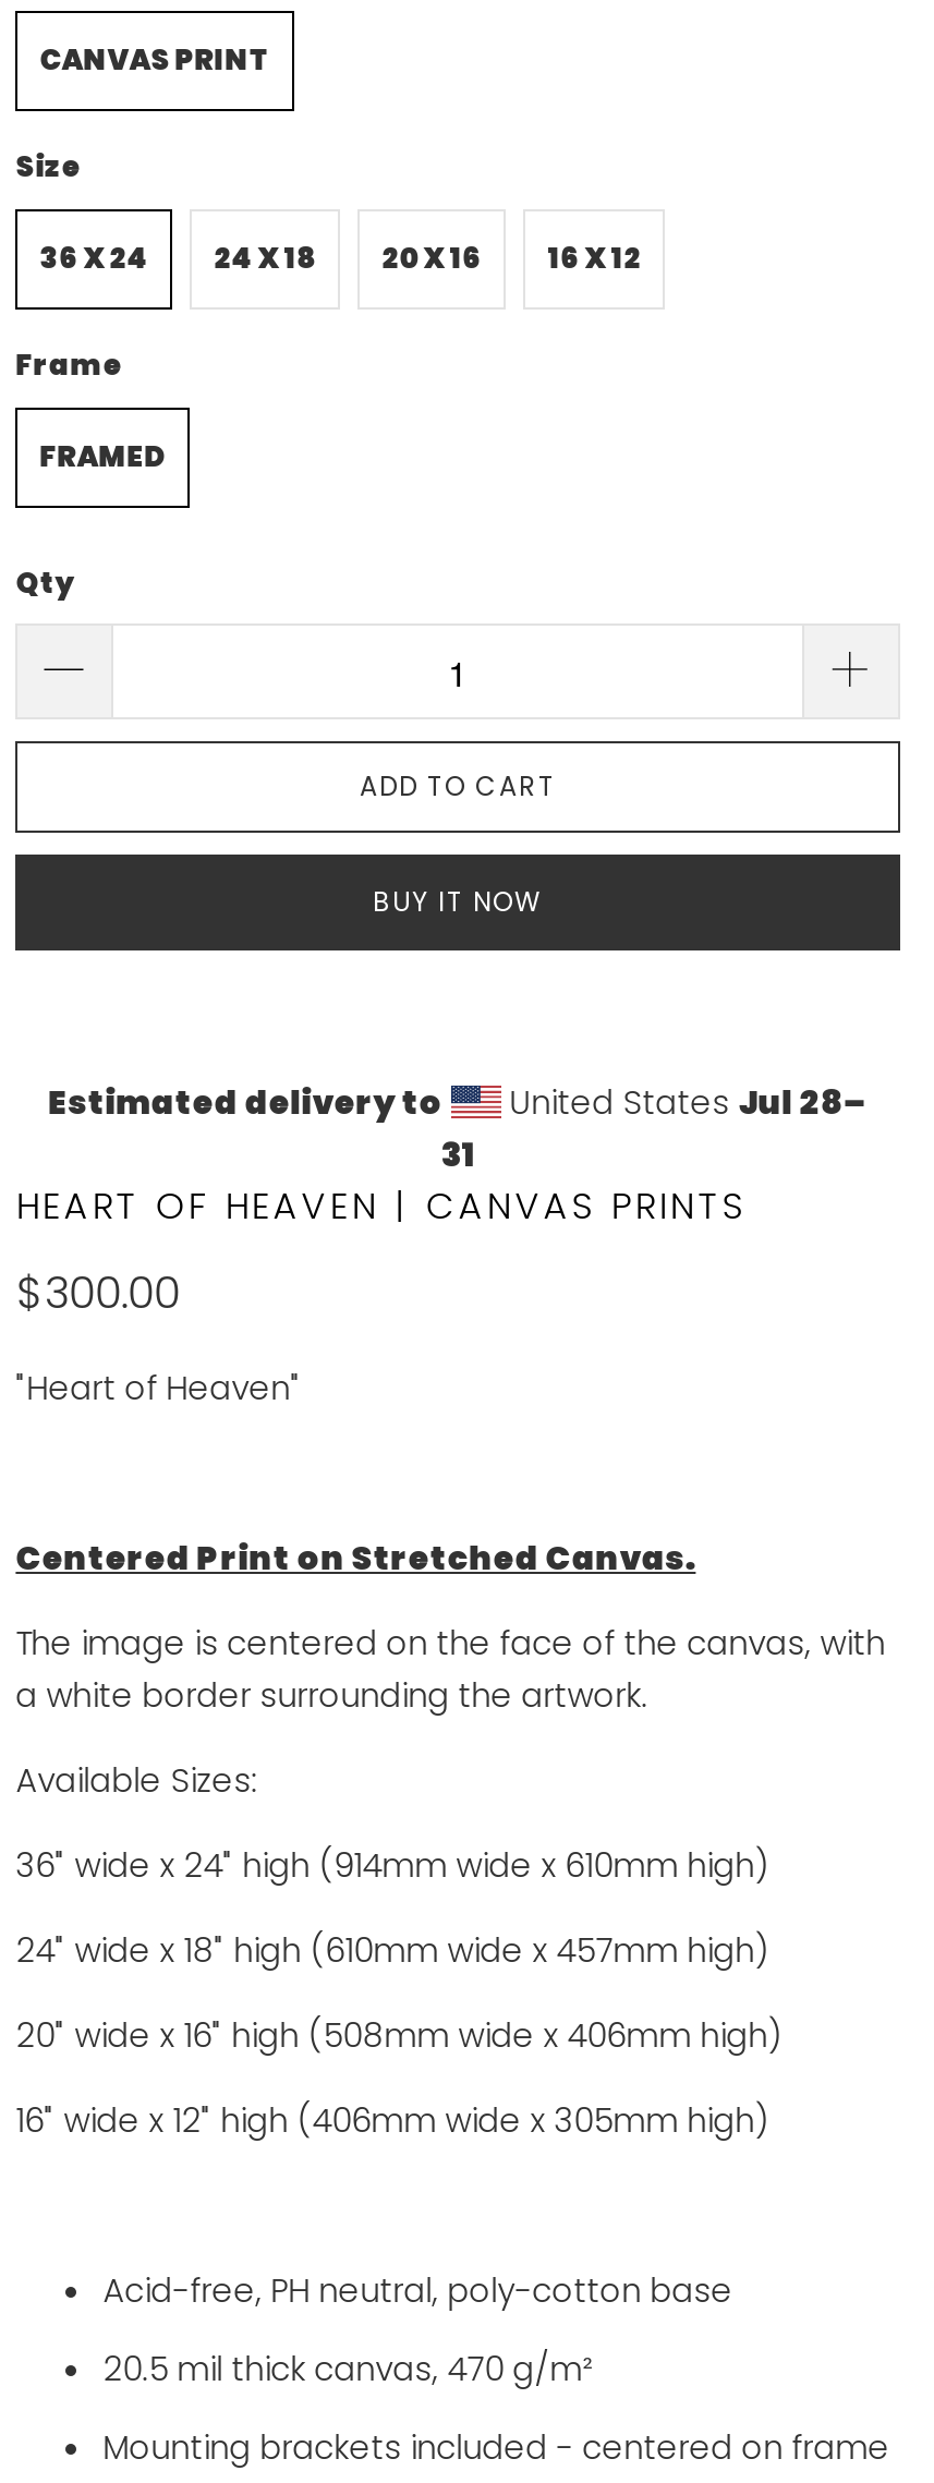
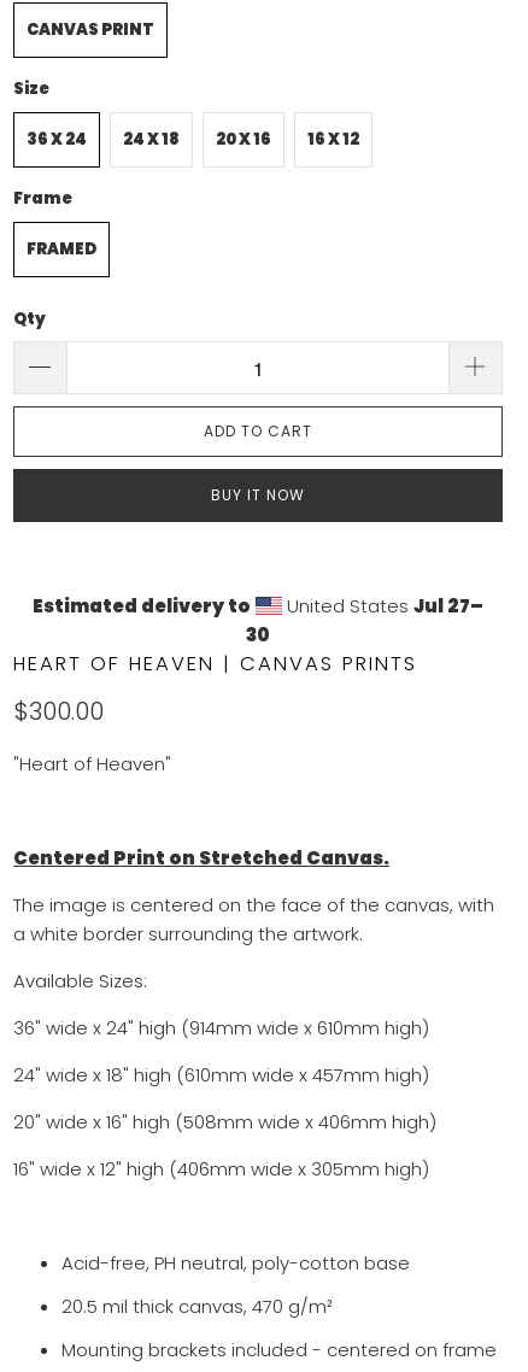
- United States Jul 28–
+ United States Jul 27–

- 31
+ 30
